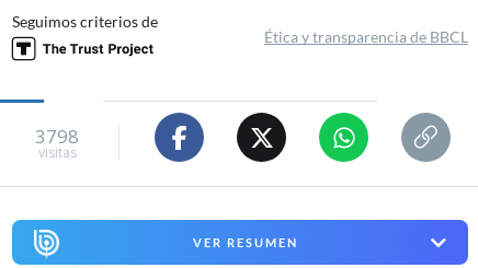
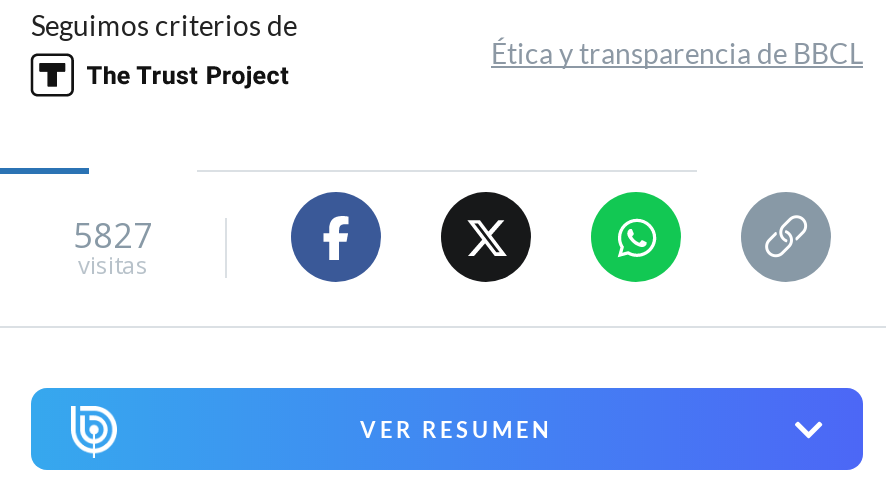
- 3798
+ 5827
